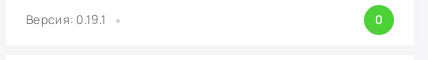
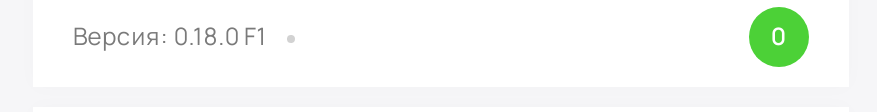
- Версия: 0.19.1
+ Версия: 0.18.0 F1
